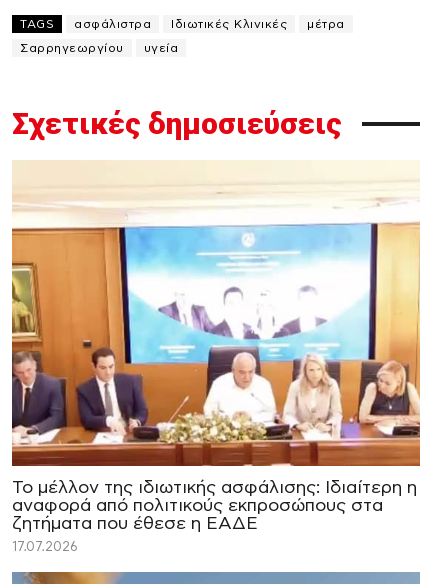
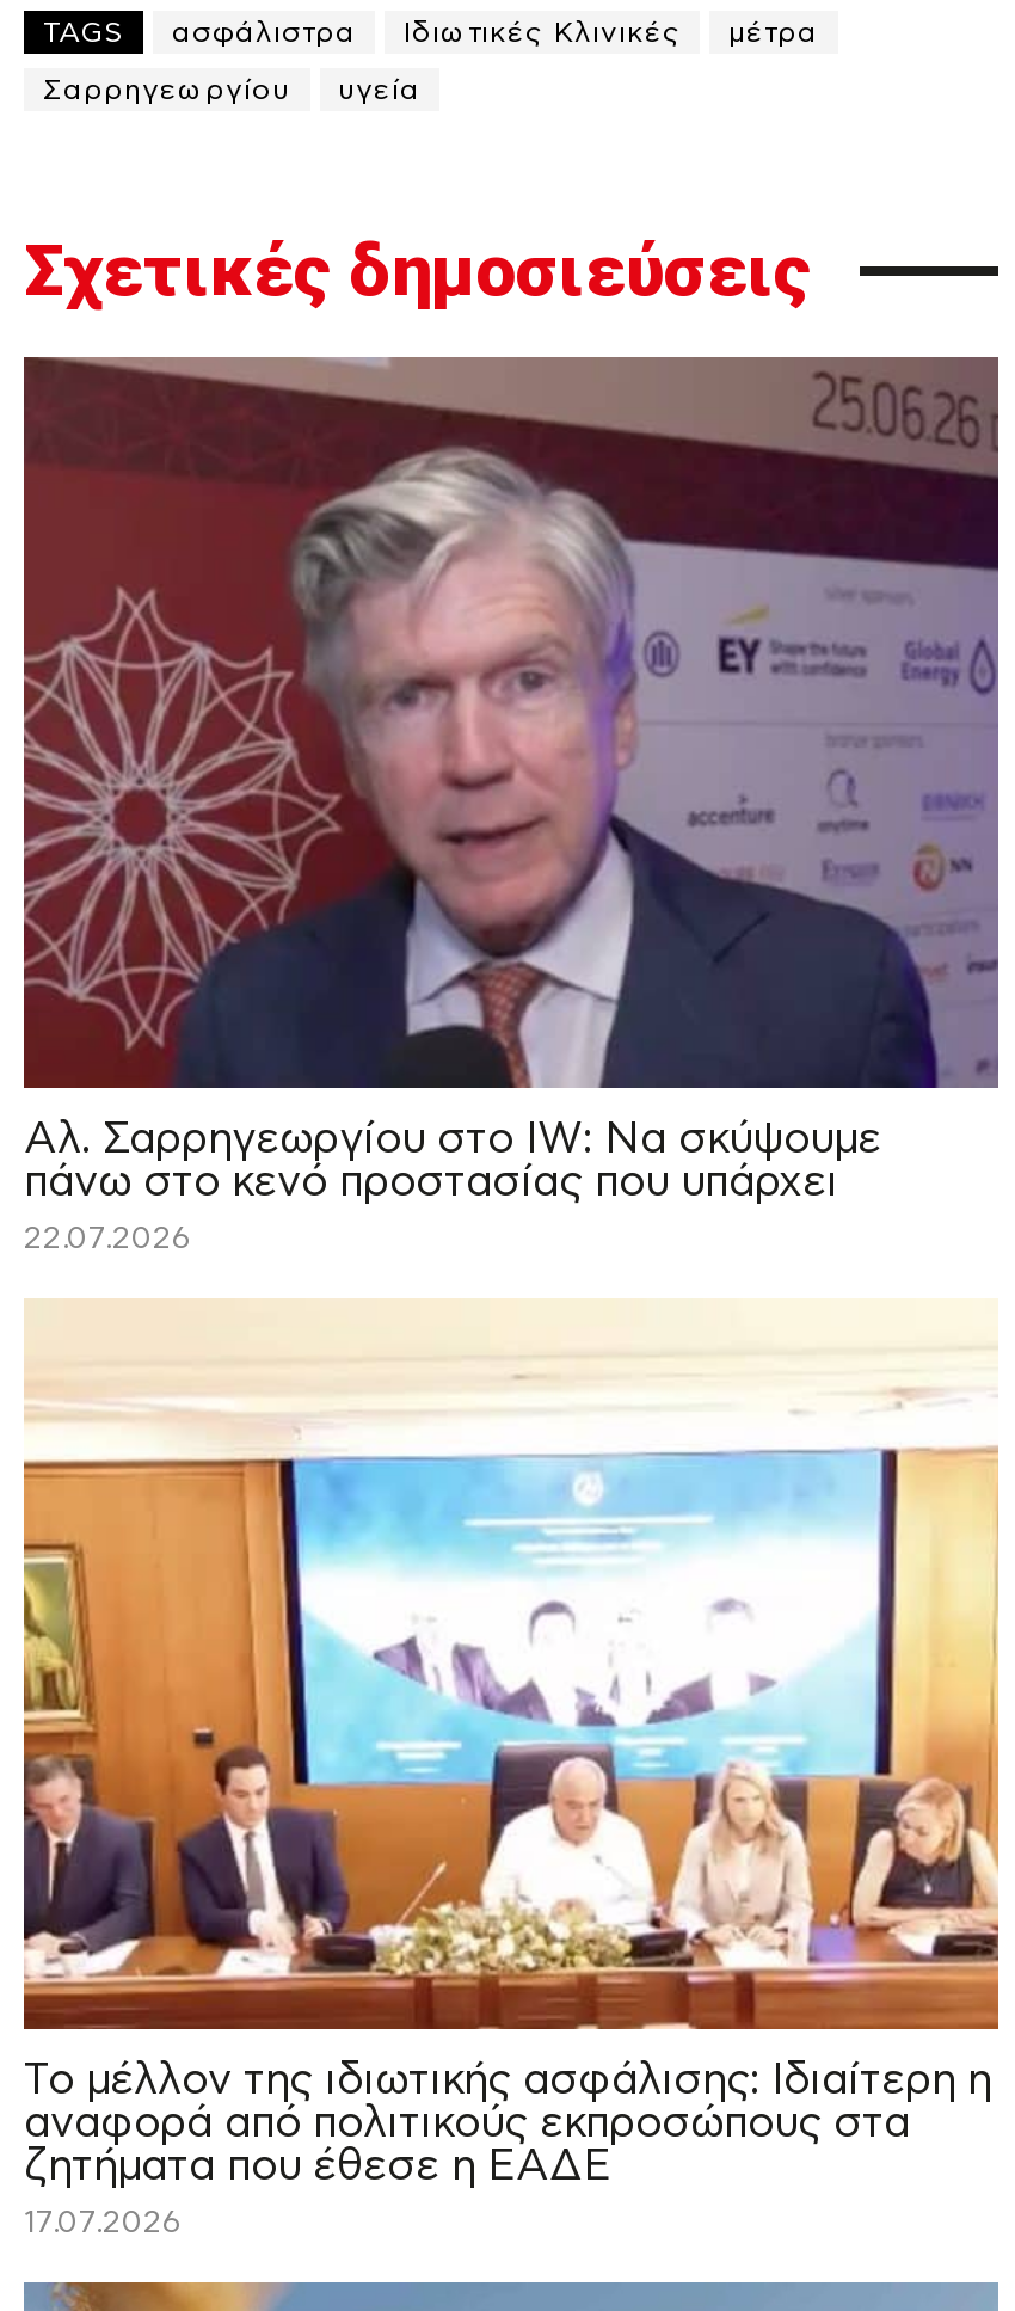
+ [image]
+ Aλ. Σαρρηγεωργίου στο IW: Να σκύψουμε
+ πάνω στο κενό προστασίας που υπάρχει
+ 22.07.2026
